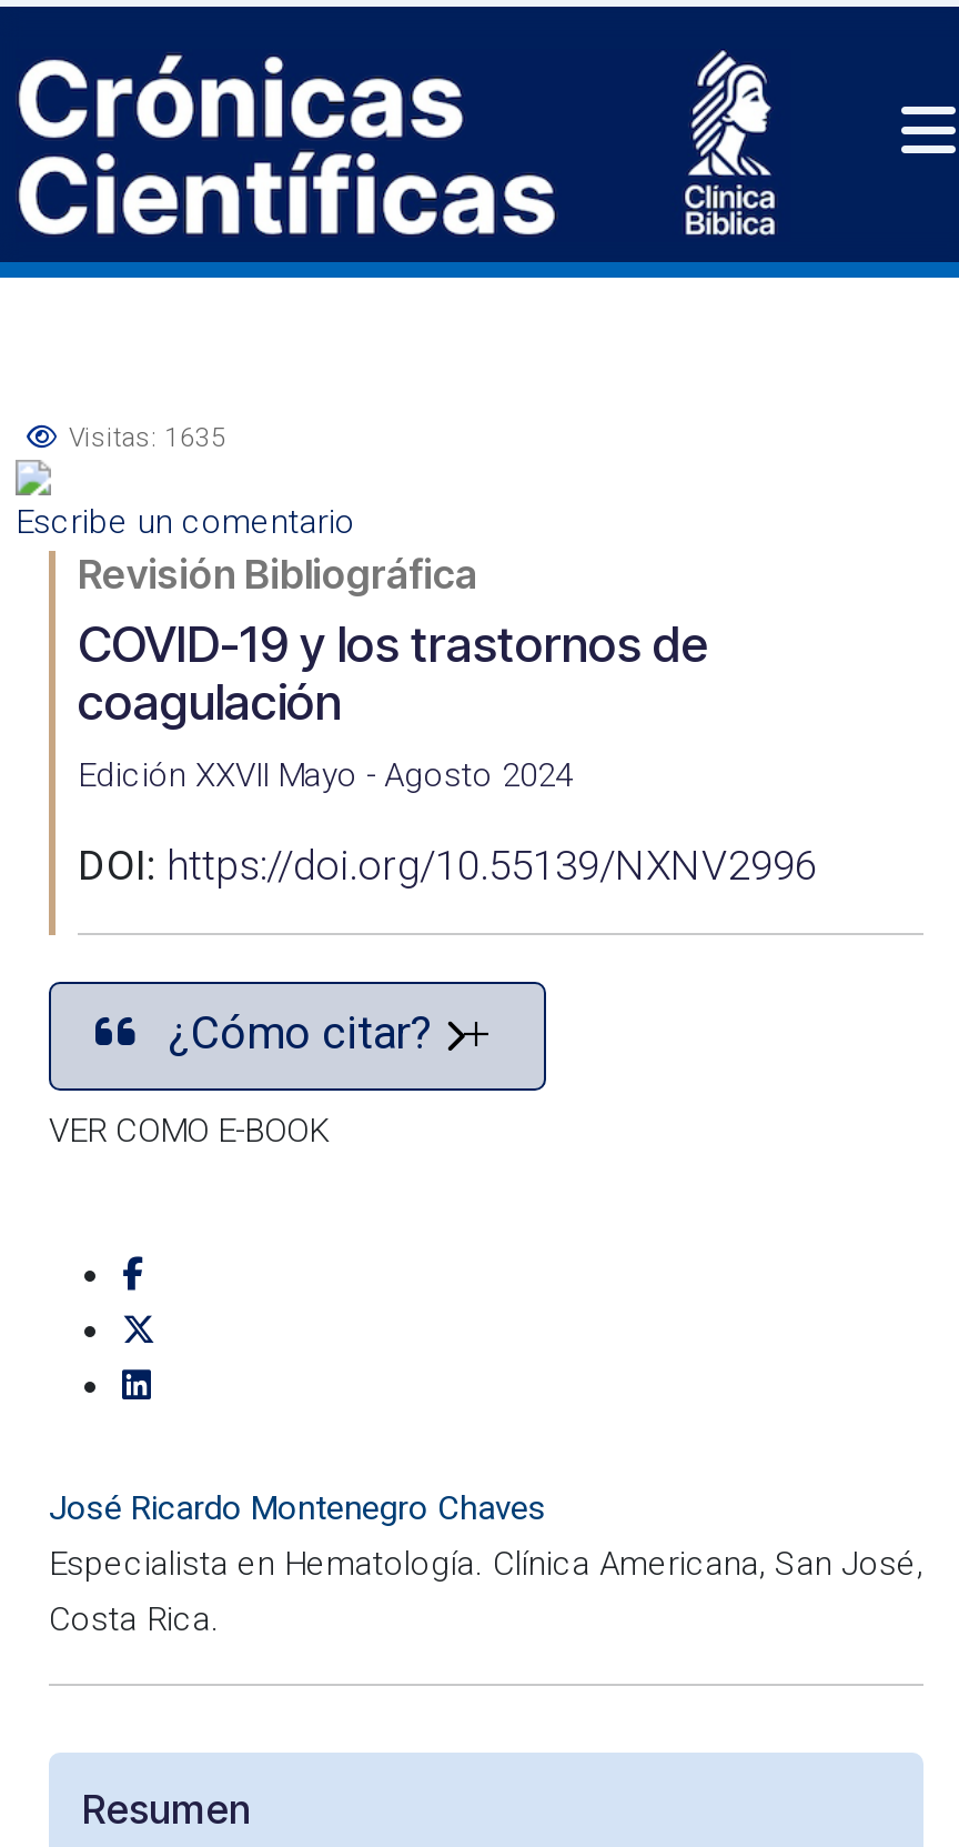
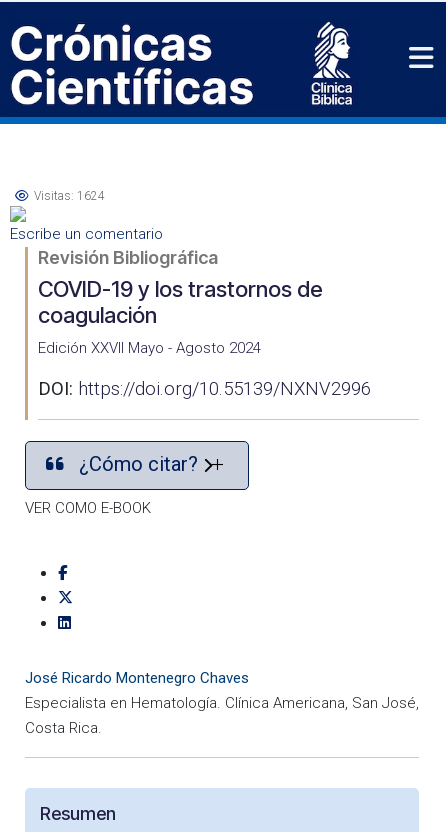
- Visitas: 1635
+ Visitas: 1624
